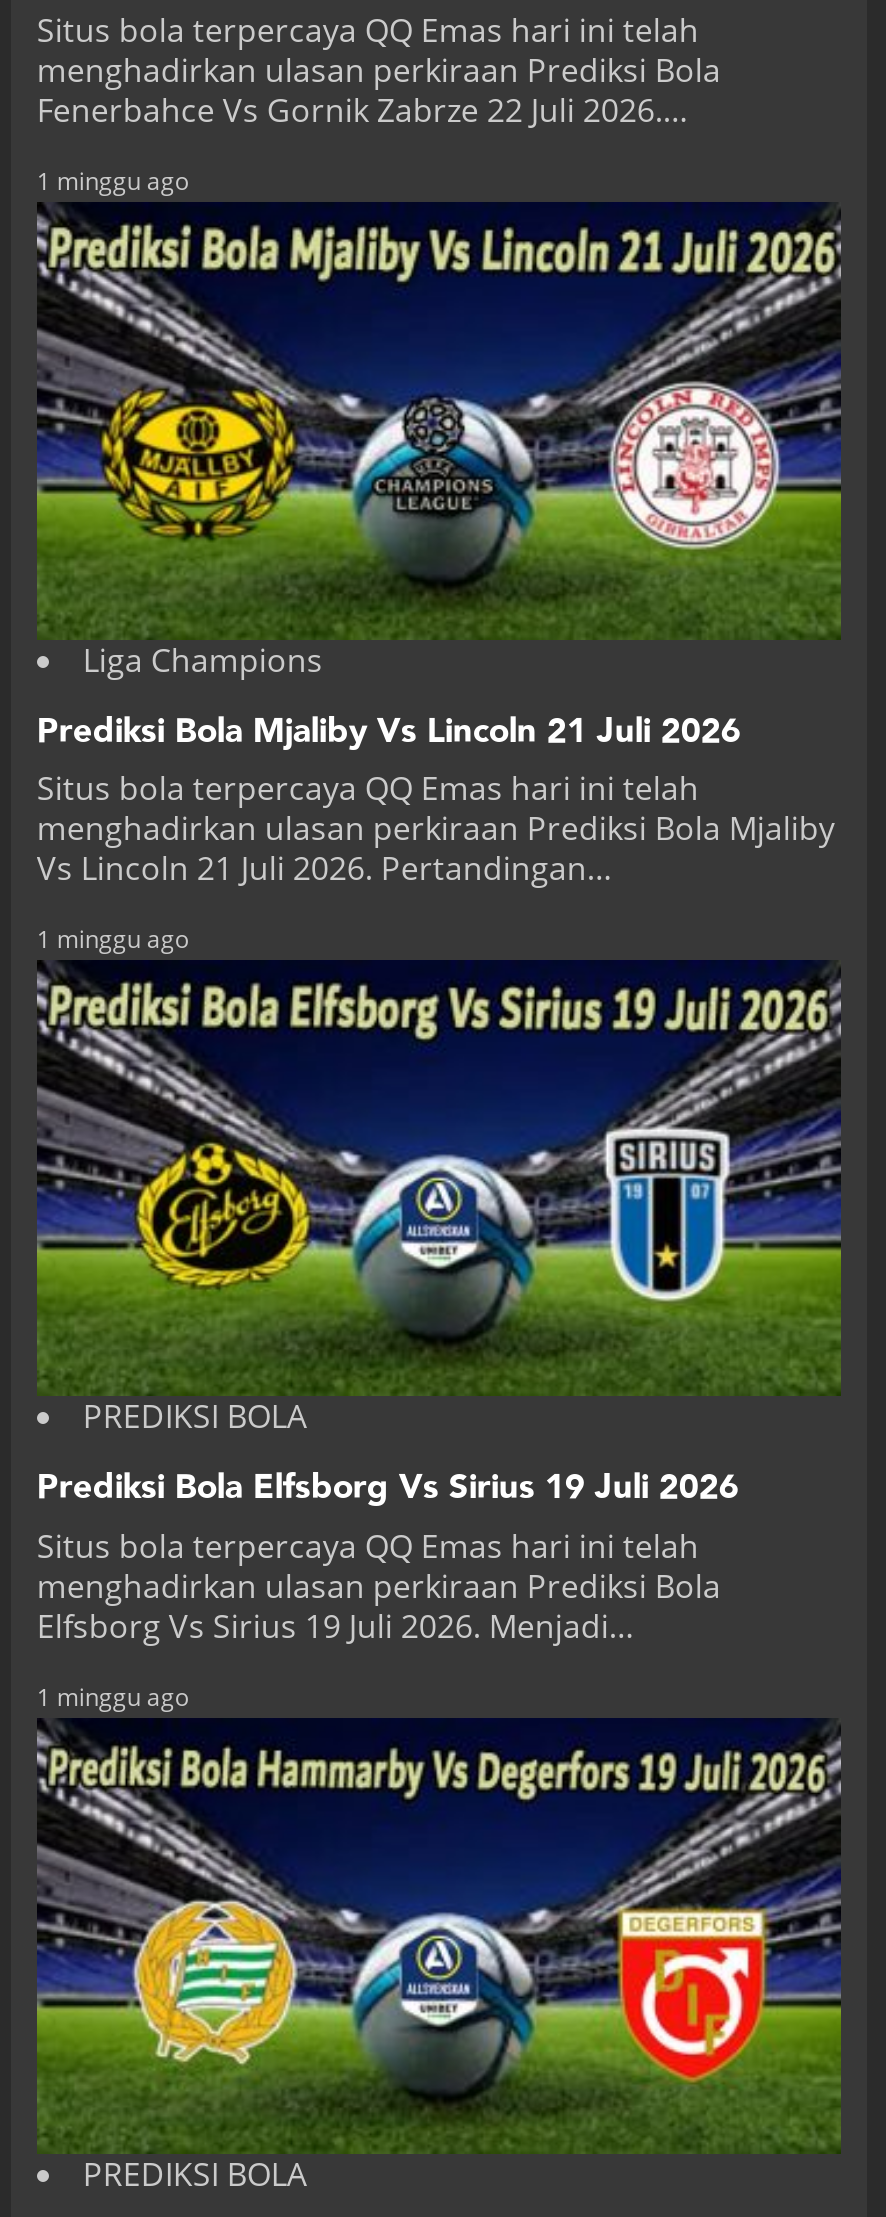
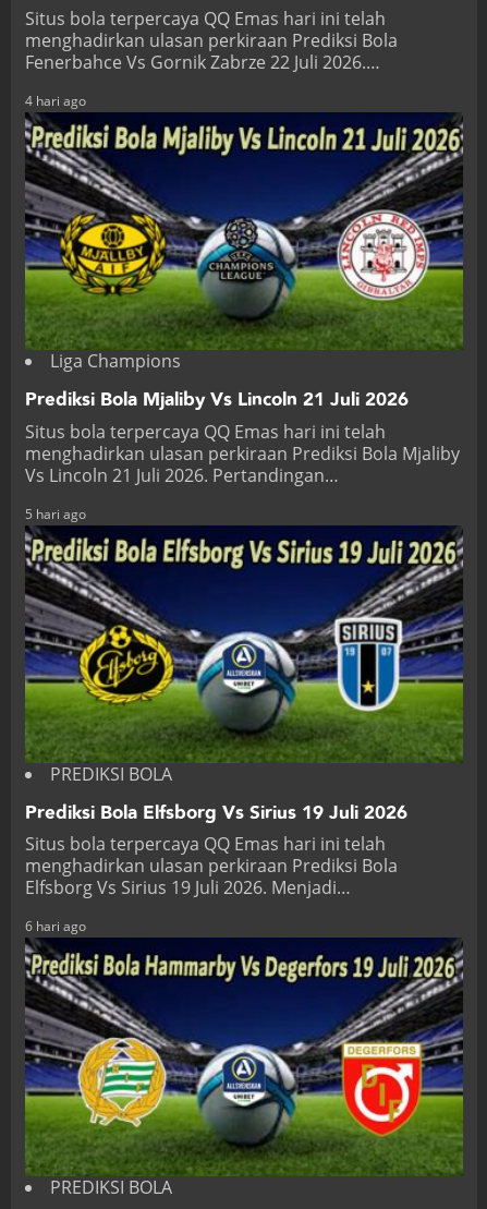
- 1 minggu ago
+ 4 hari ago

- 1 minggu ago
+ 5 hari ago

- 1 minggu ago
+ 6 hari ago
